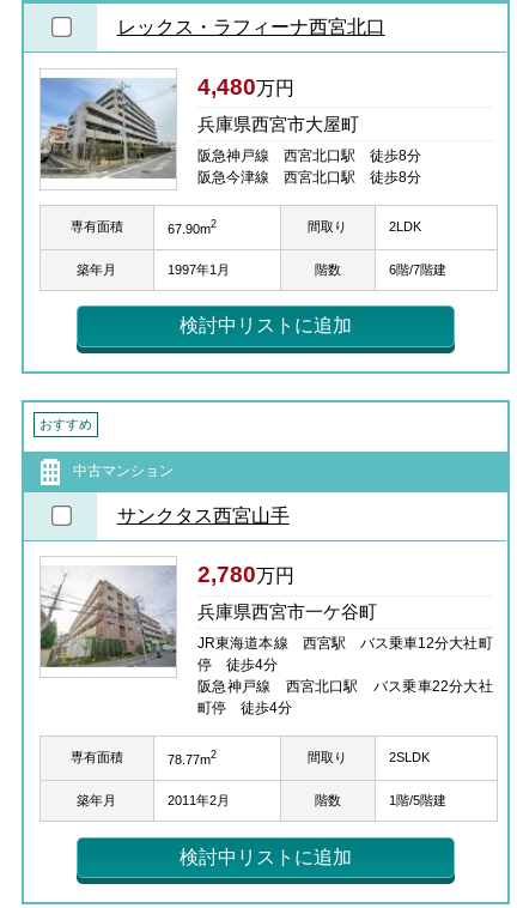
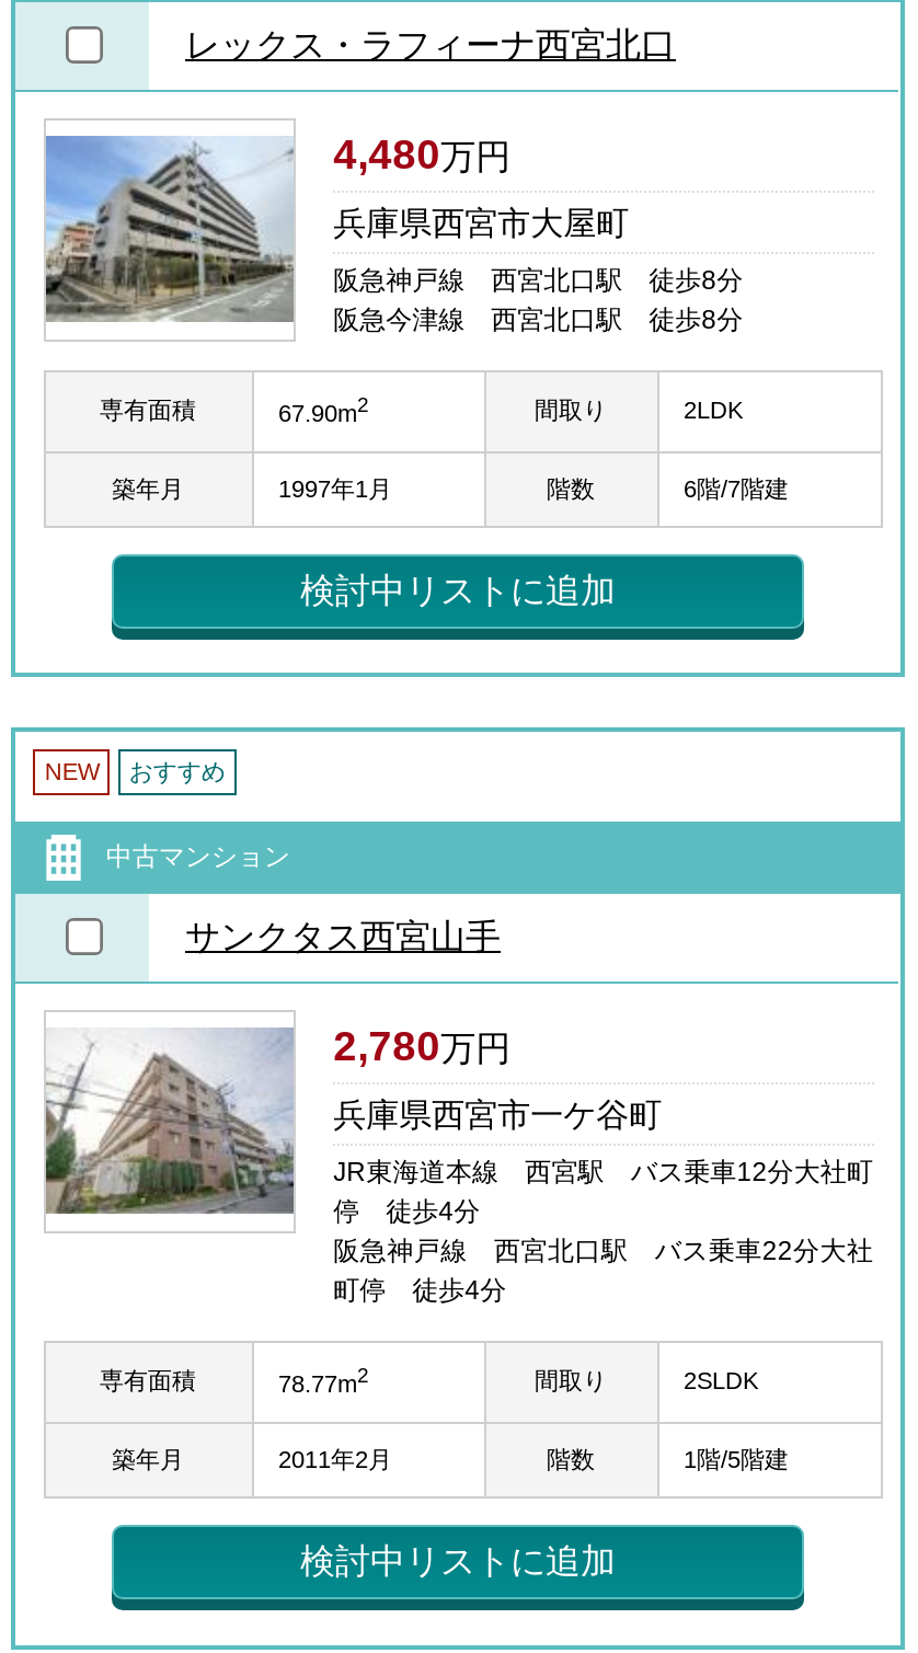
+ NEW
